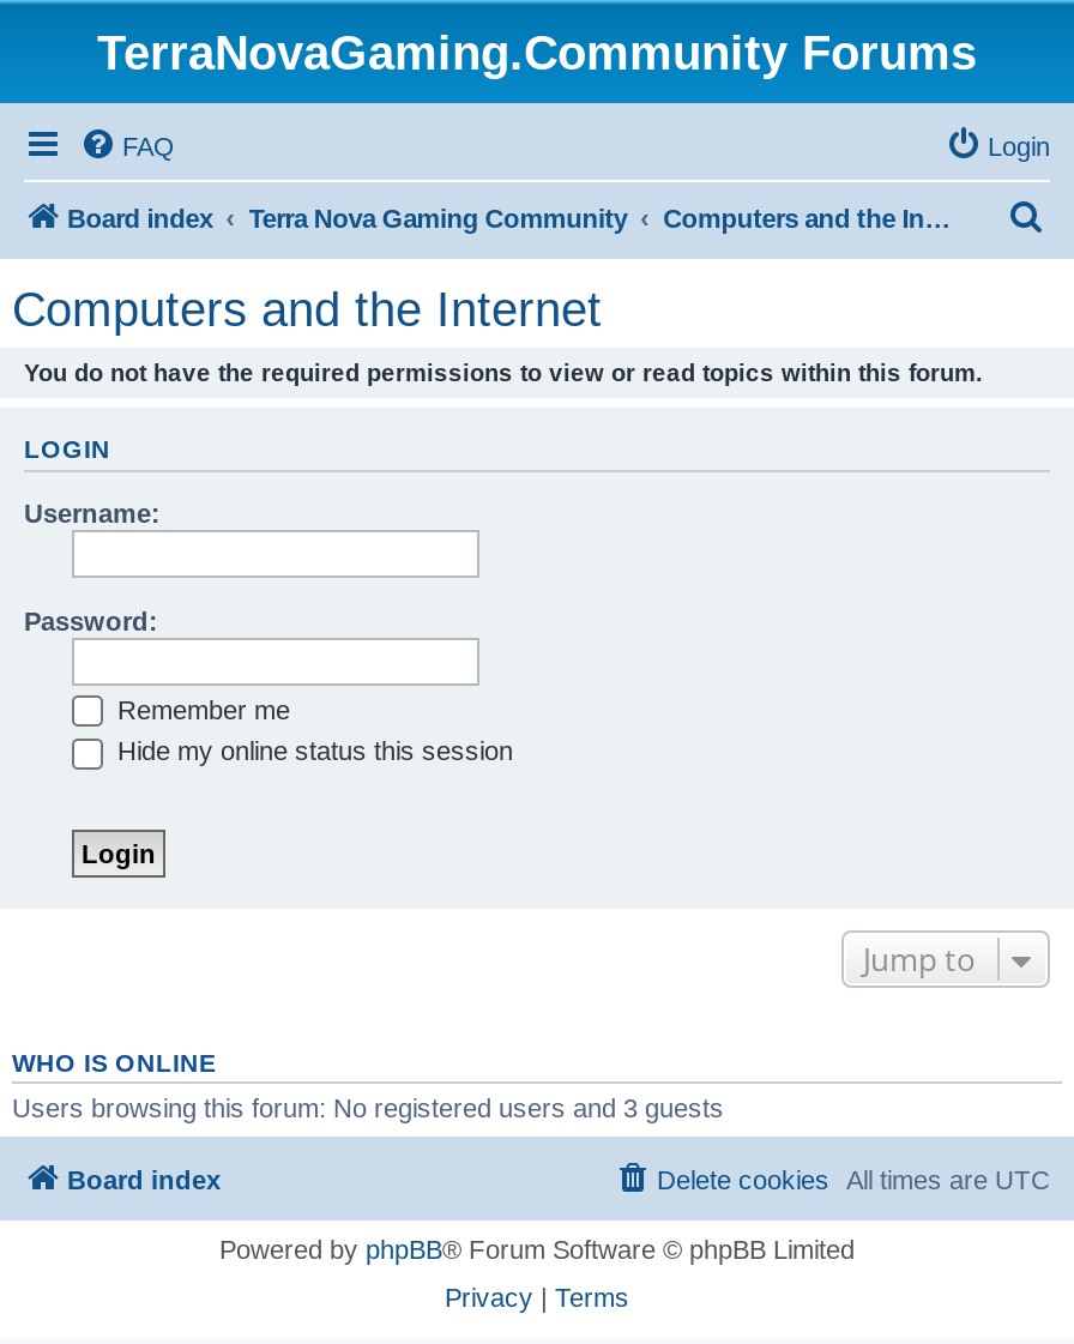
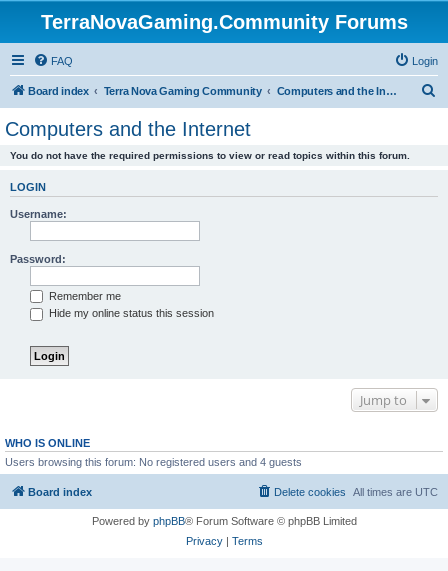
- Users browsing this forum: No registered users and 3 guests
+ Users browsing this forum: No registered users and 4 guests
